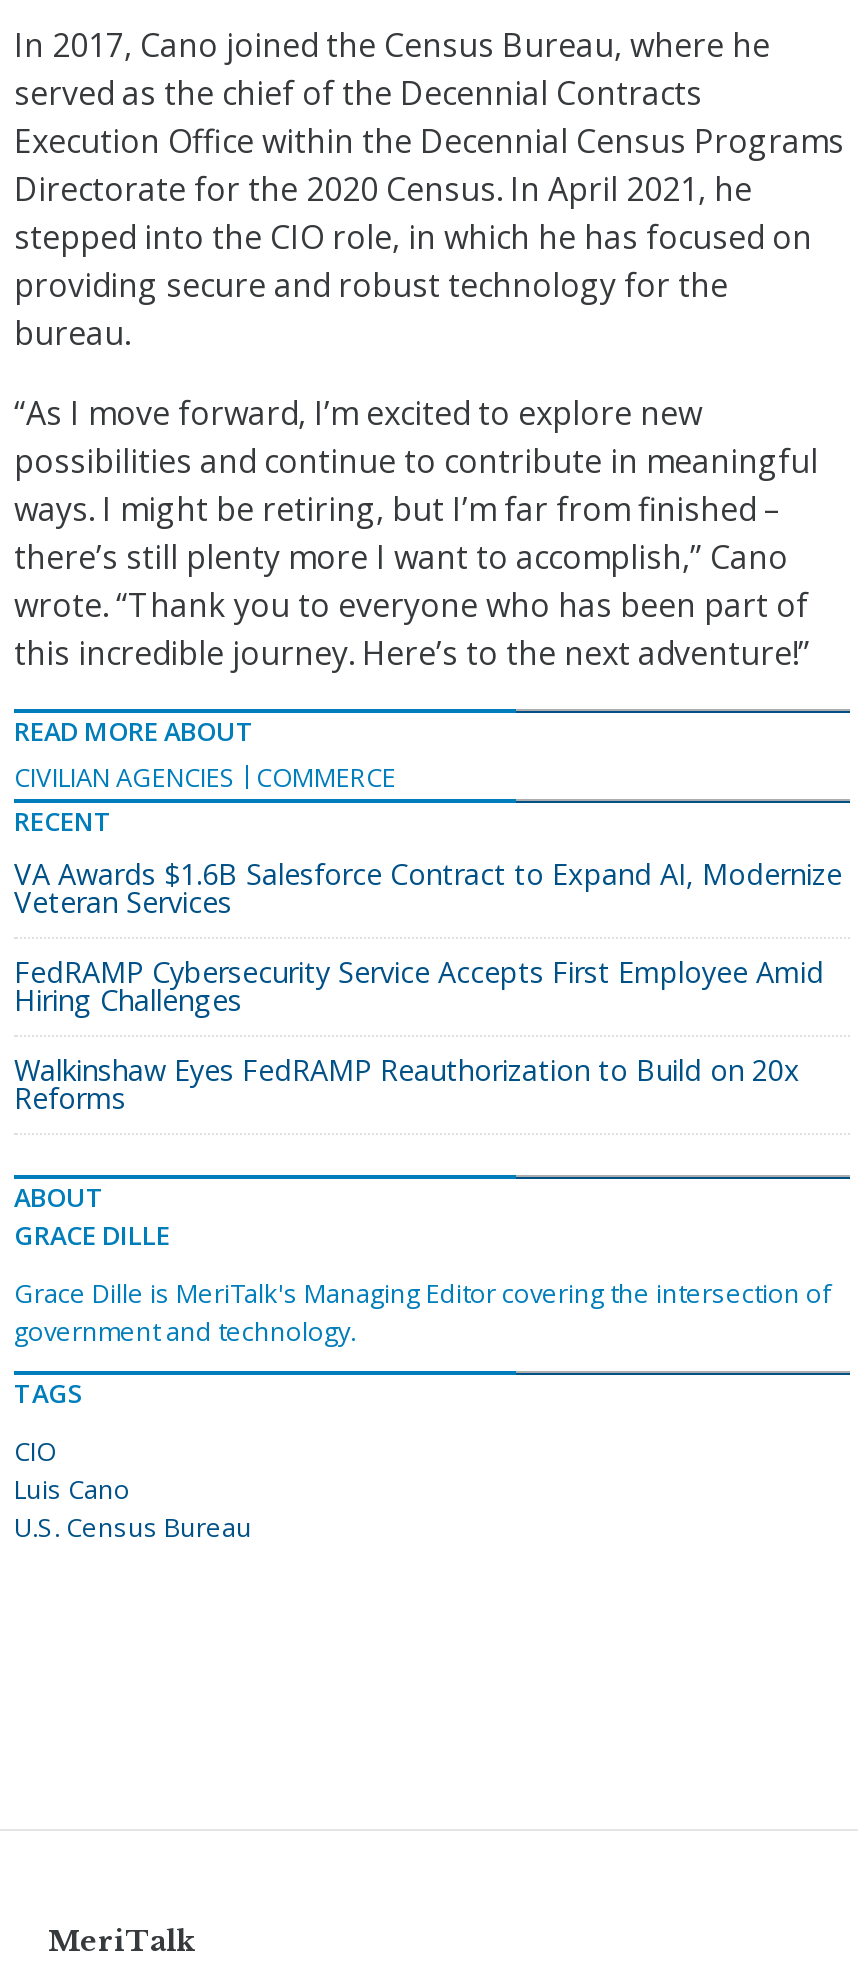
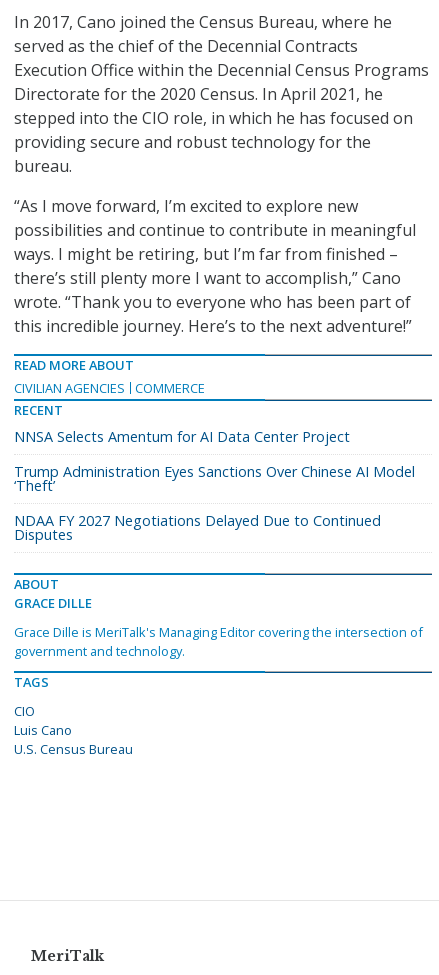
- VA Awards $1.6B Salesforce Contract to Expand AI, Modernize
- Veteran Services
+ NNSA Selects Amentum for AI Data Center Project

- FedRAMP Cybersecurity Service Accepts First Employee Amid
- Hiring Challenges
+ Trump Administration Eyes Sanctions Over Chinese AI Model
+ ‘Theft’

- Walkinshaw Eyes FedRAMP Reauthorization to Build on 20x
- Reforms
+ NDAA FY 2027 Negotiations Delayed Due to Continued
+ Disputes
